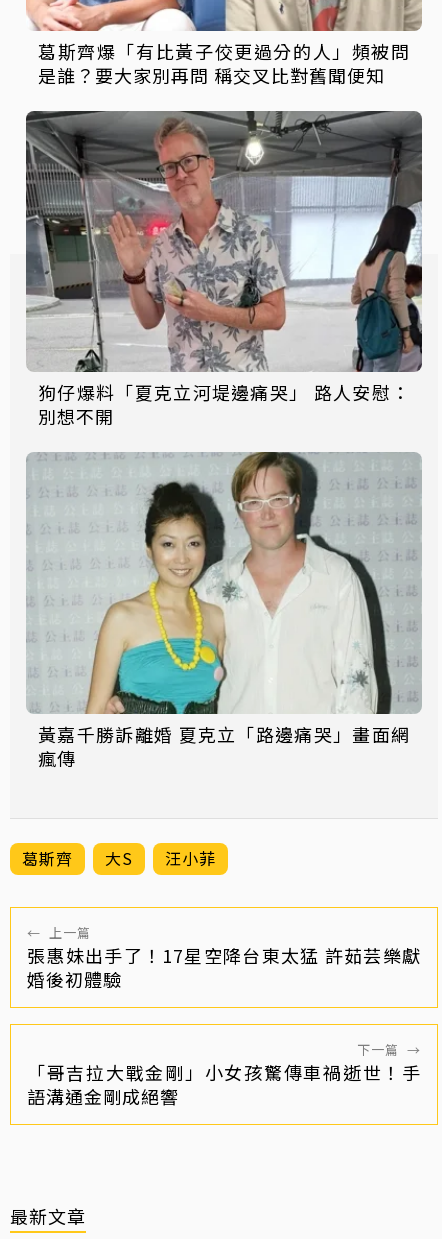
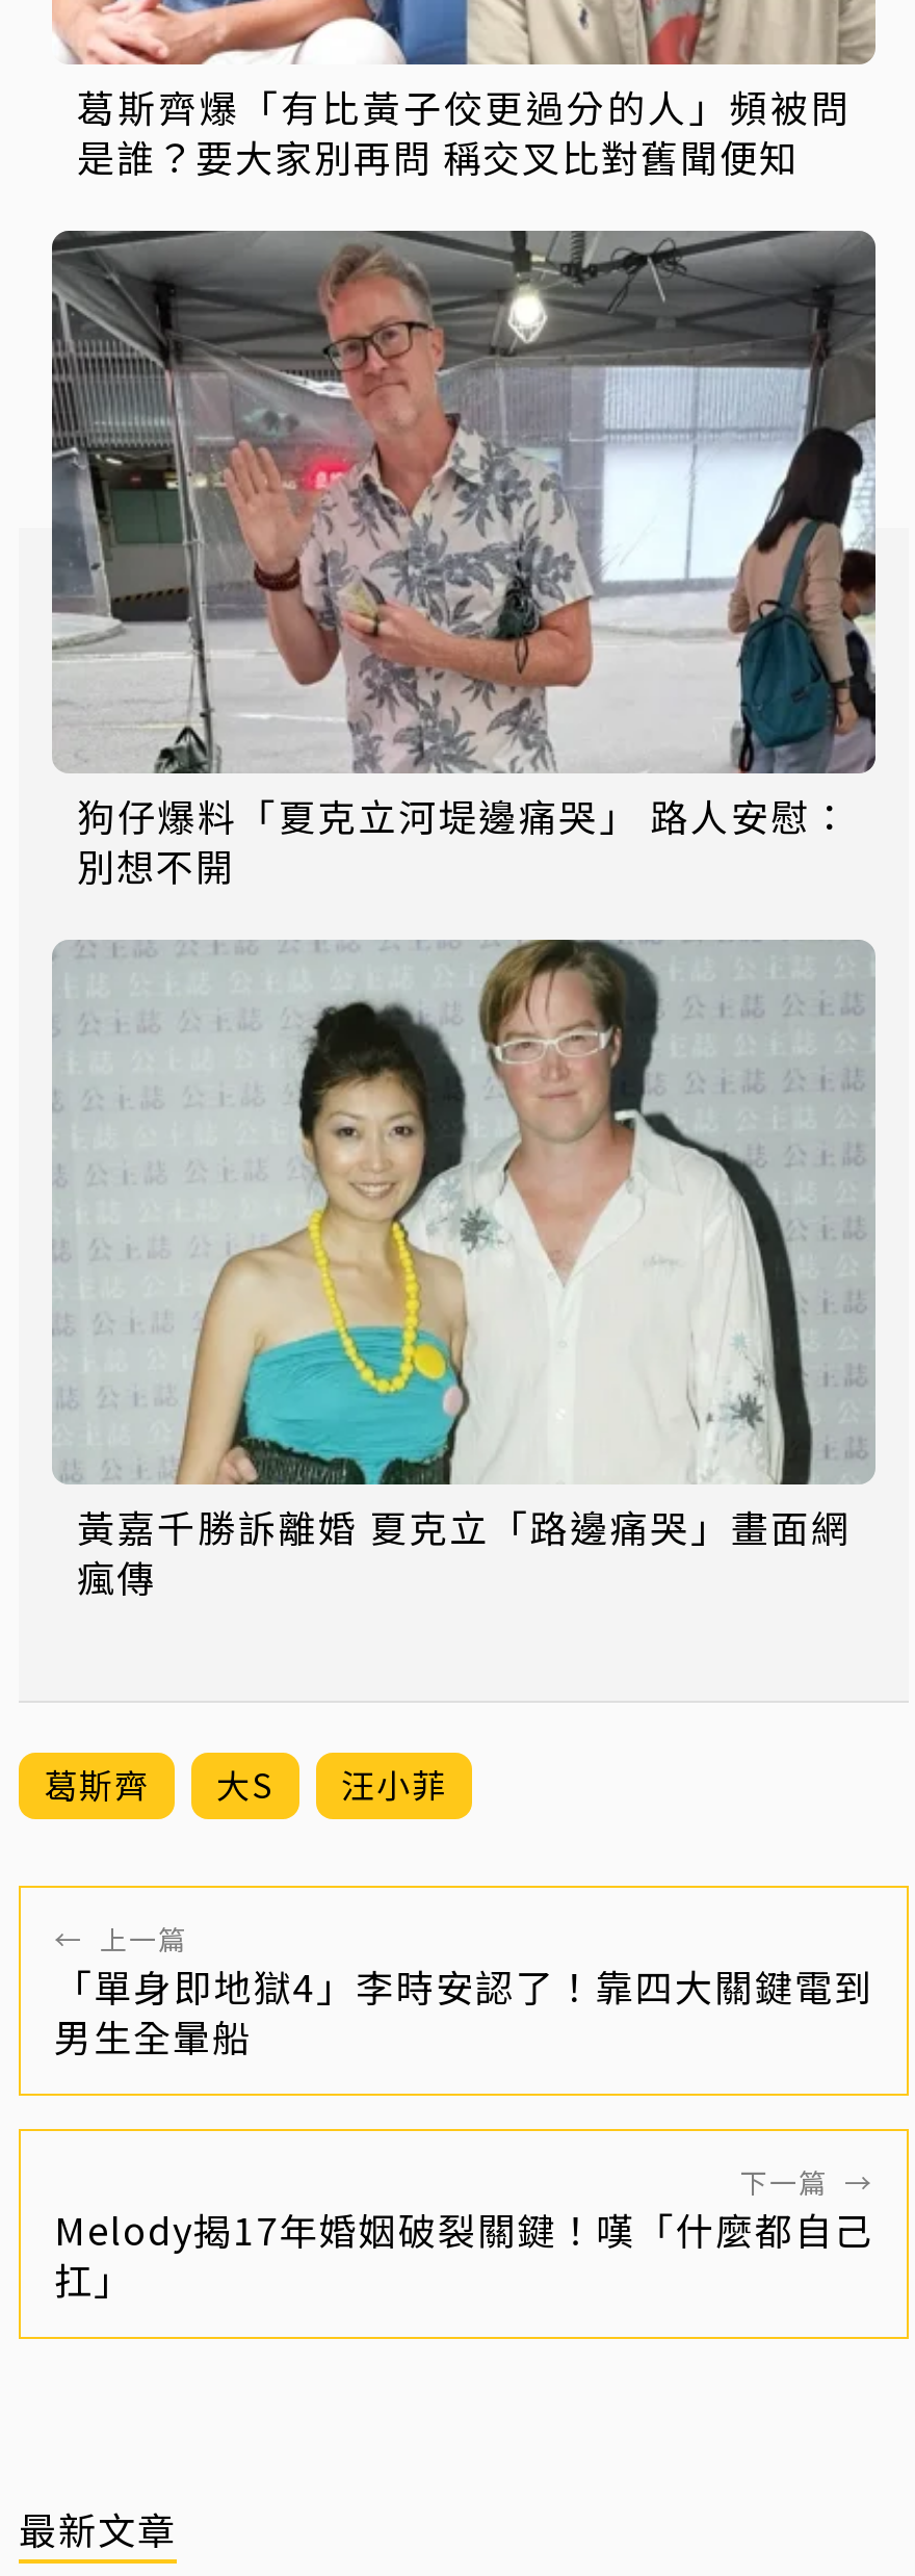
- 張惠妹出手了！17星空降台東太猛 許茹芸樂獻
- 婚後初體驗
+ 「單身即地獄4」李時安認了！靠四大關鍵電到
+ 男生全暈船

- 「哥吉拉大戰金剛」小女孩驚傳車禍逝世！手
- 語溝通金剛成絕響
+ Melody揭17年婚姻破裂關鍵！嘆「什麼都自己
+ 扛」
